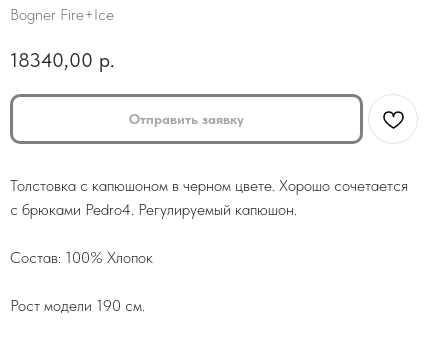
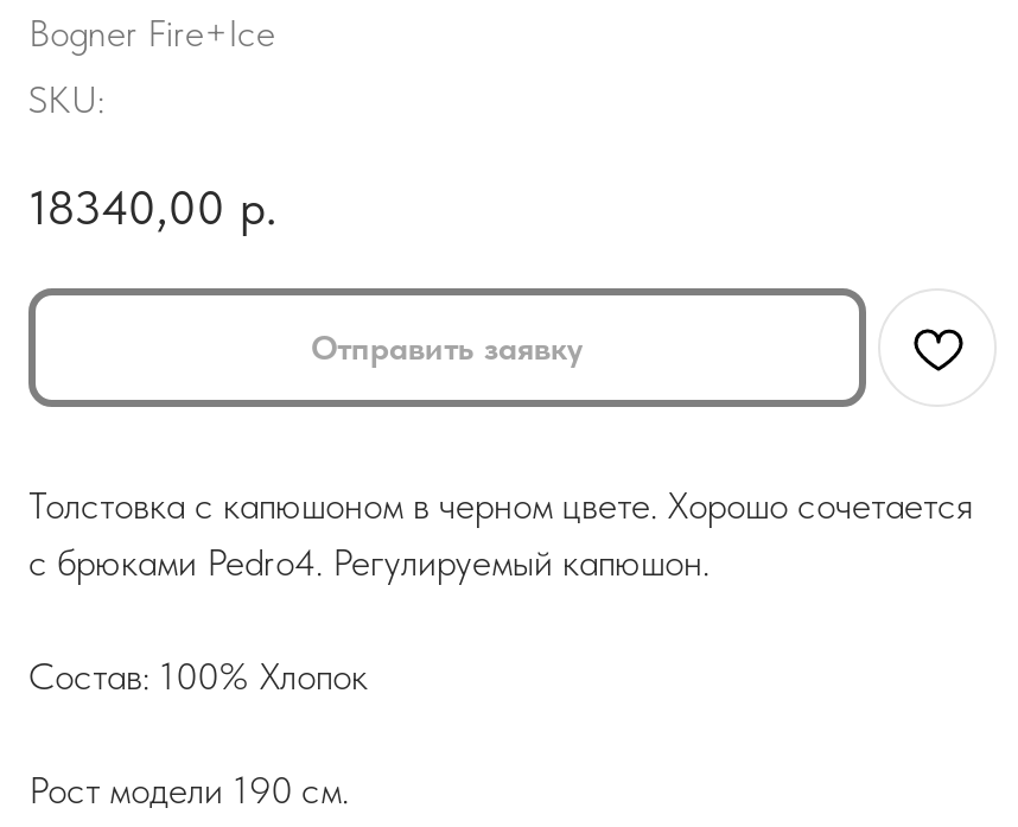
+ SKU:
